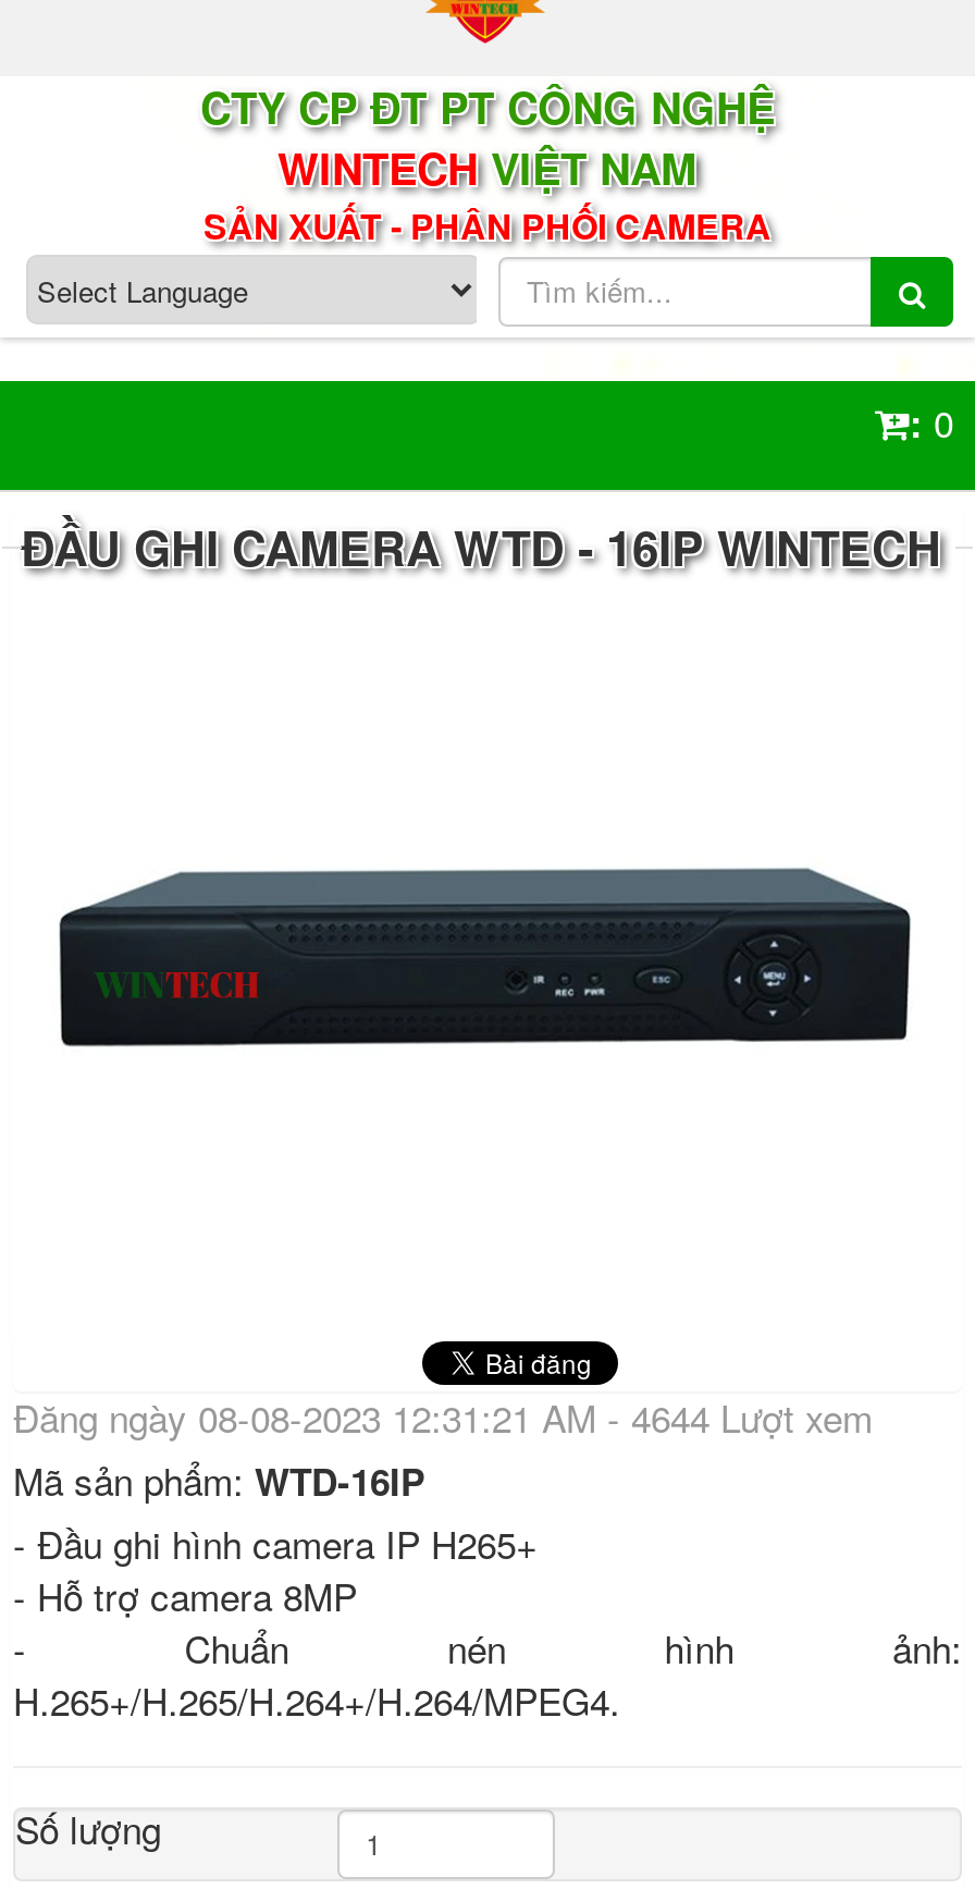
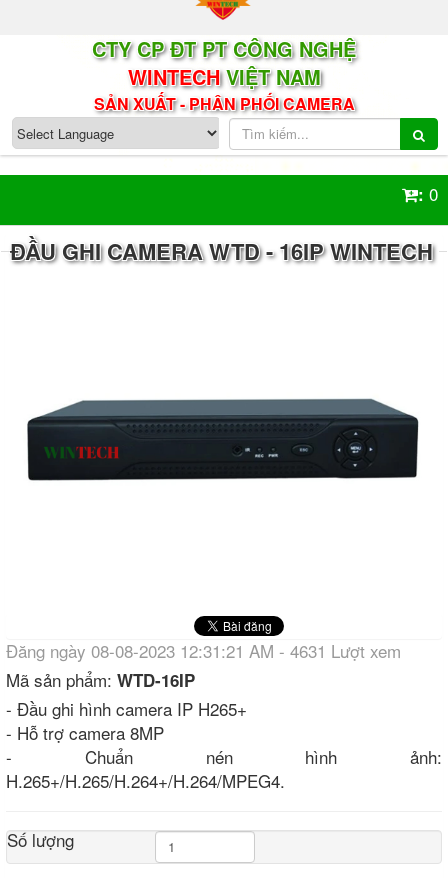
- Đăng ngày 08-08-2023 12:31:21 AM - 4644 Lượt xem
+ Đăng ngày 08-08-2023 12:31:21 AM - 4631 Lượt xem
